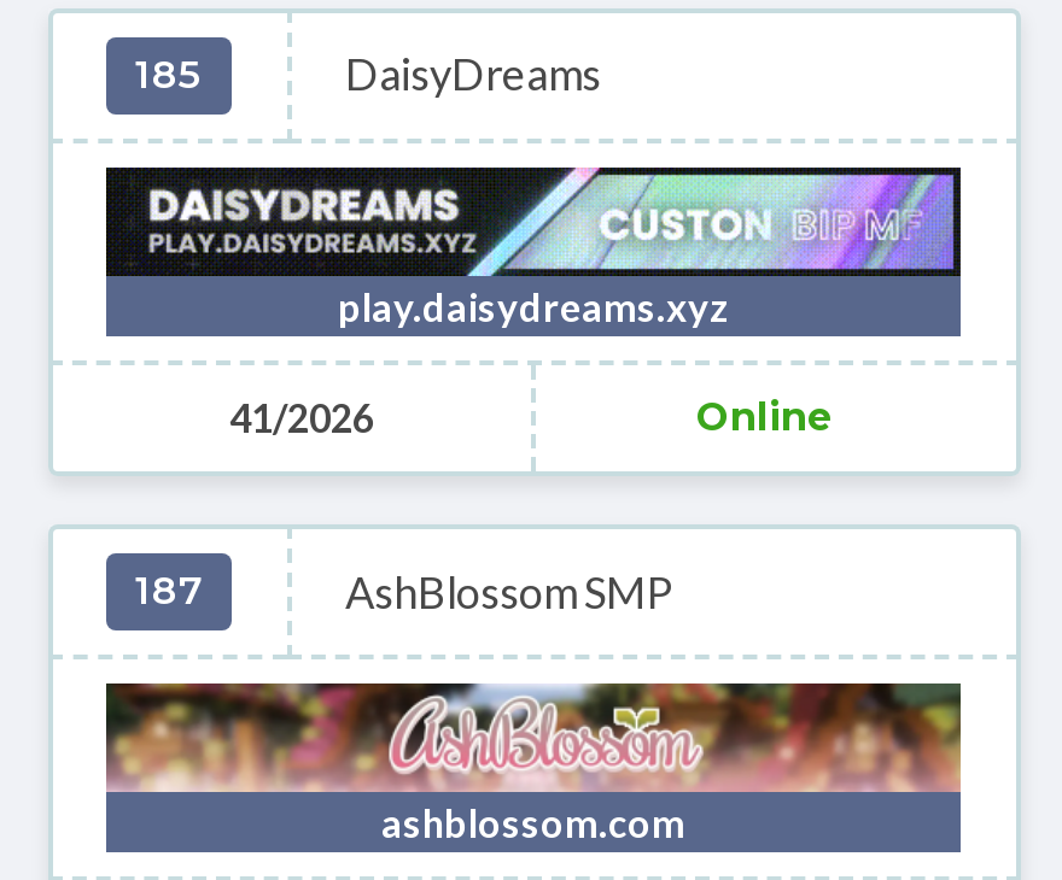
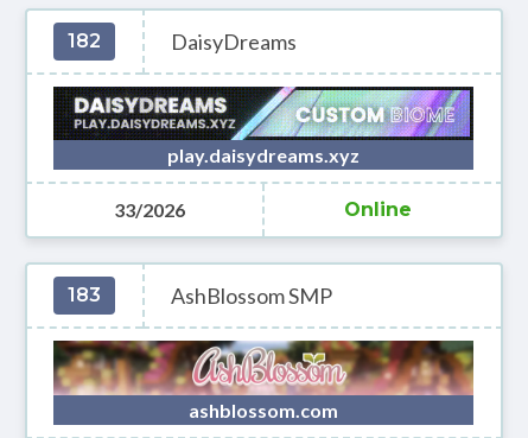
- 185
+ 182

- 41/2026
+ 33/2026

- 187
+ 183
